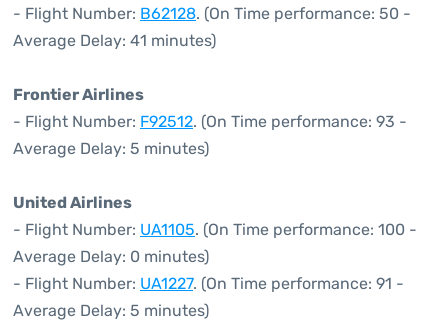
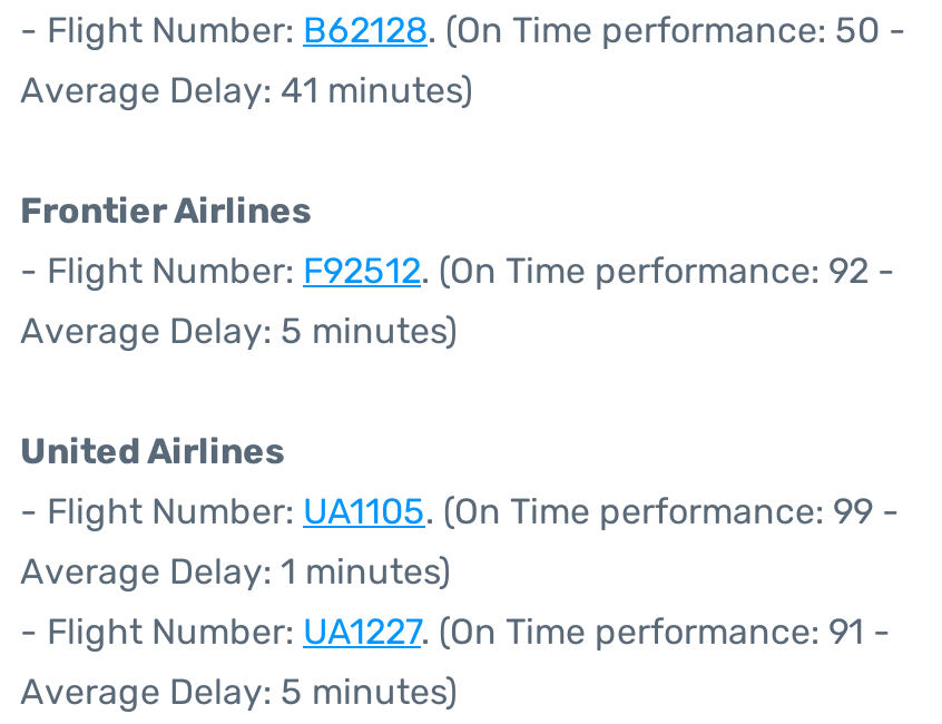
- - Flight Number: F92512. (On Time performance: 93 -
+ - Flight Number: F92512. (On Time performance: 92 -

- - Flight Number: UA1105. (On Time performance: 100 -
+ - Flight Number: UA1105. (On Time performance: 99 -

- Average Delay: 0 minutes)
+ Average Delay: 1 minutes)
